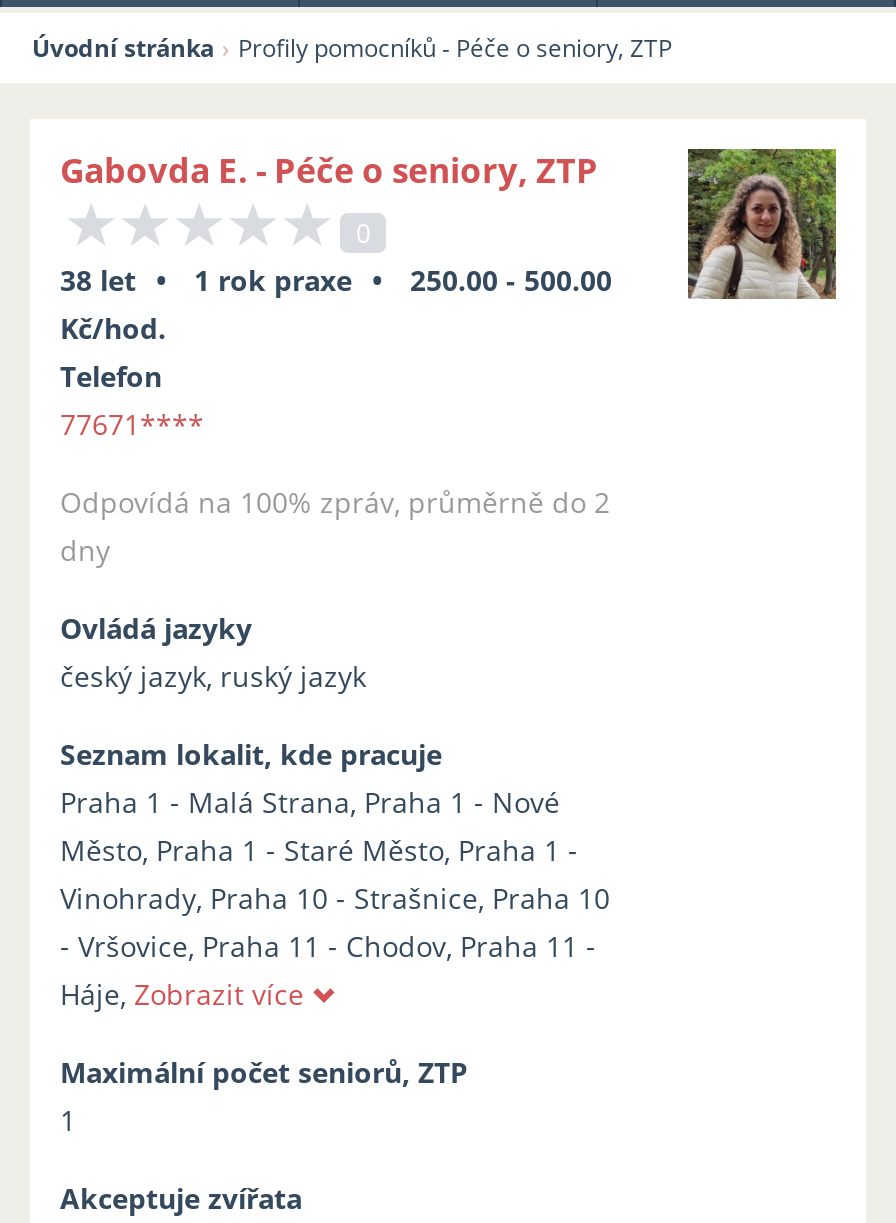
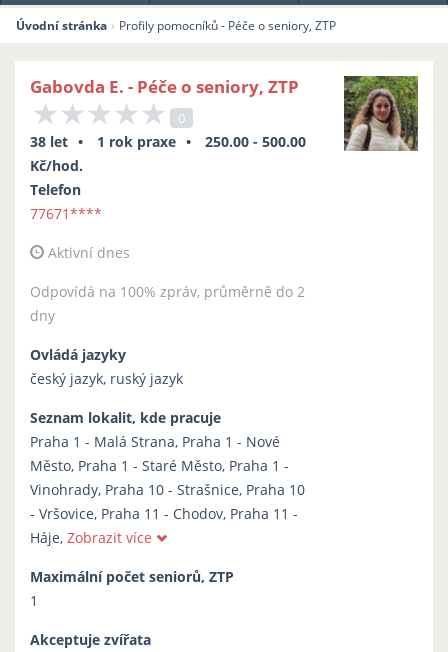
+ Aktivní dnes
